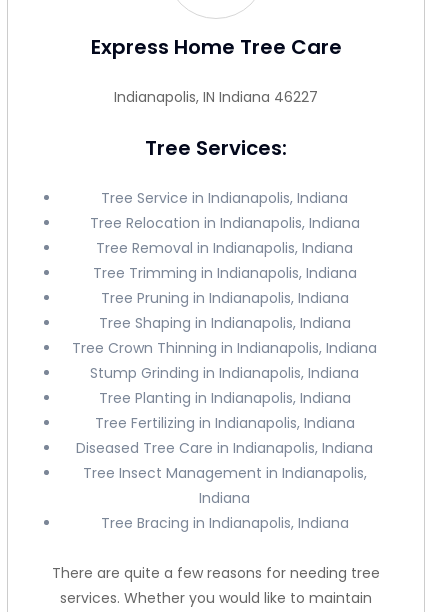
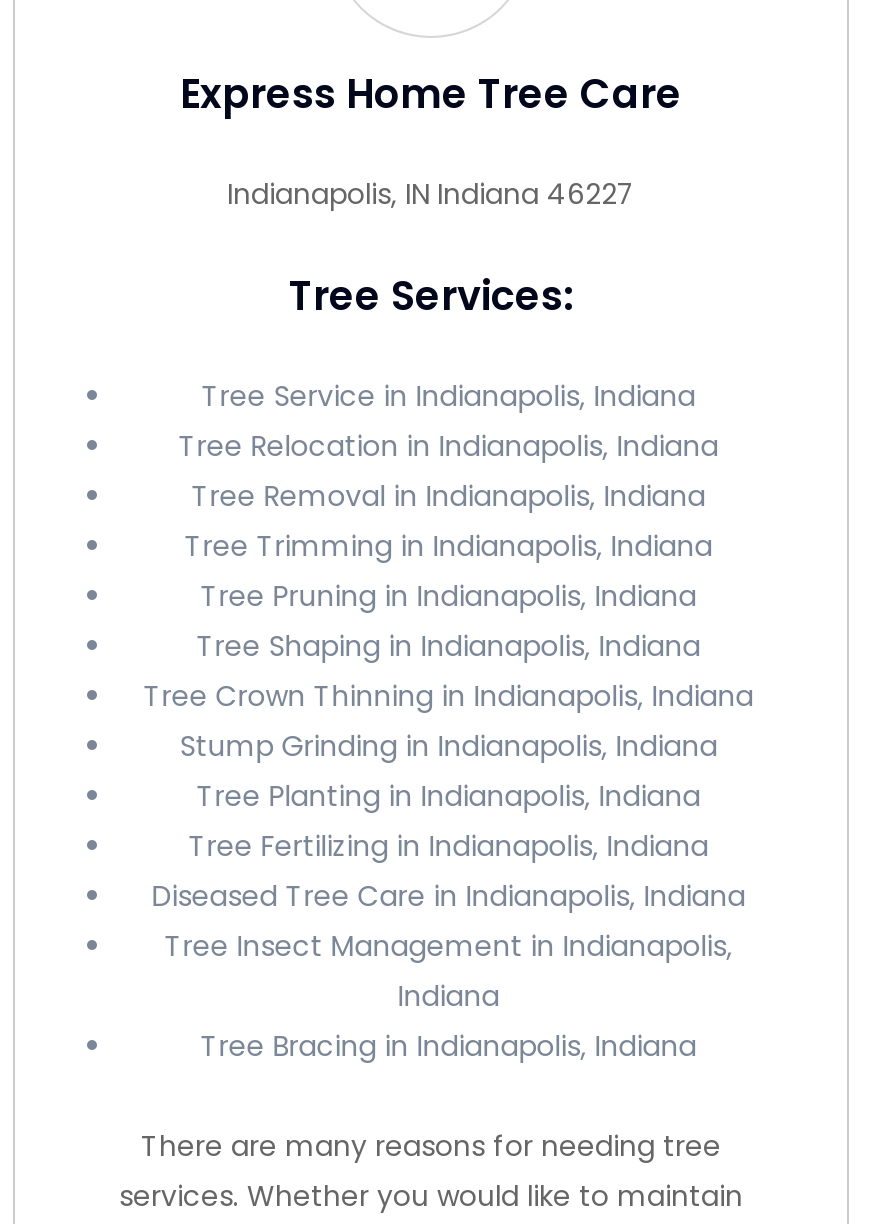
- There are quite a few reasons for needing tree
+ There are many reasons for needing tree
